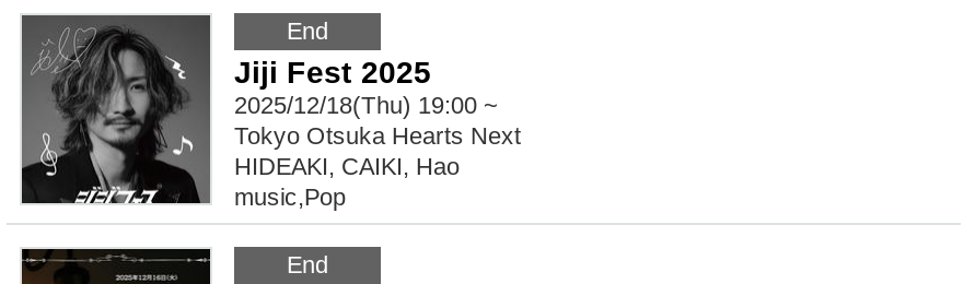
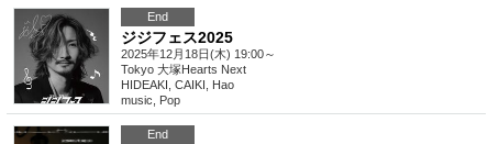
- Jiji Fest 2025
- 2025/12/18(Thu) 19:00 ~
- Tokyo Otsuka Hearts Next
+ ジジフェス2025
+ 2025年12月18日(木) 19:00～
+ Tokyo 大塚Hearts Next
